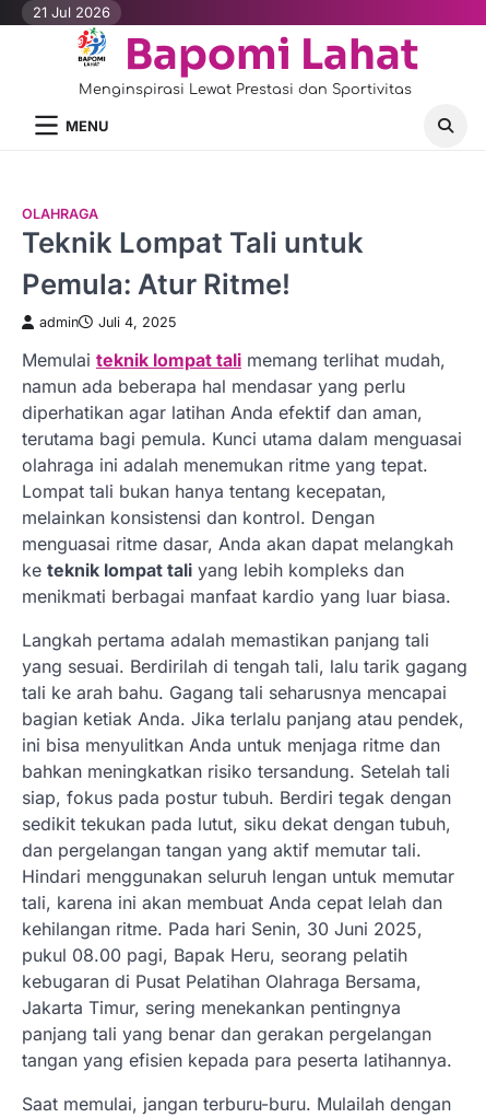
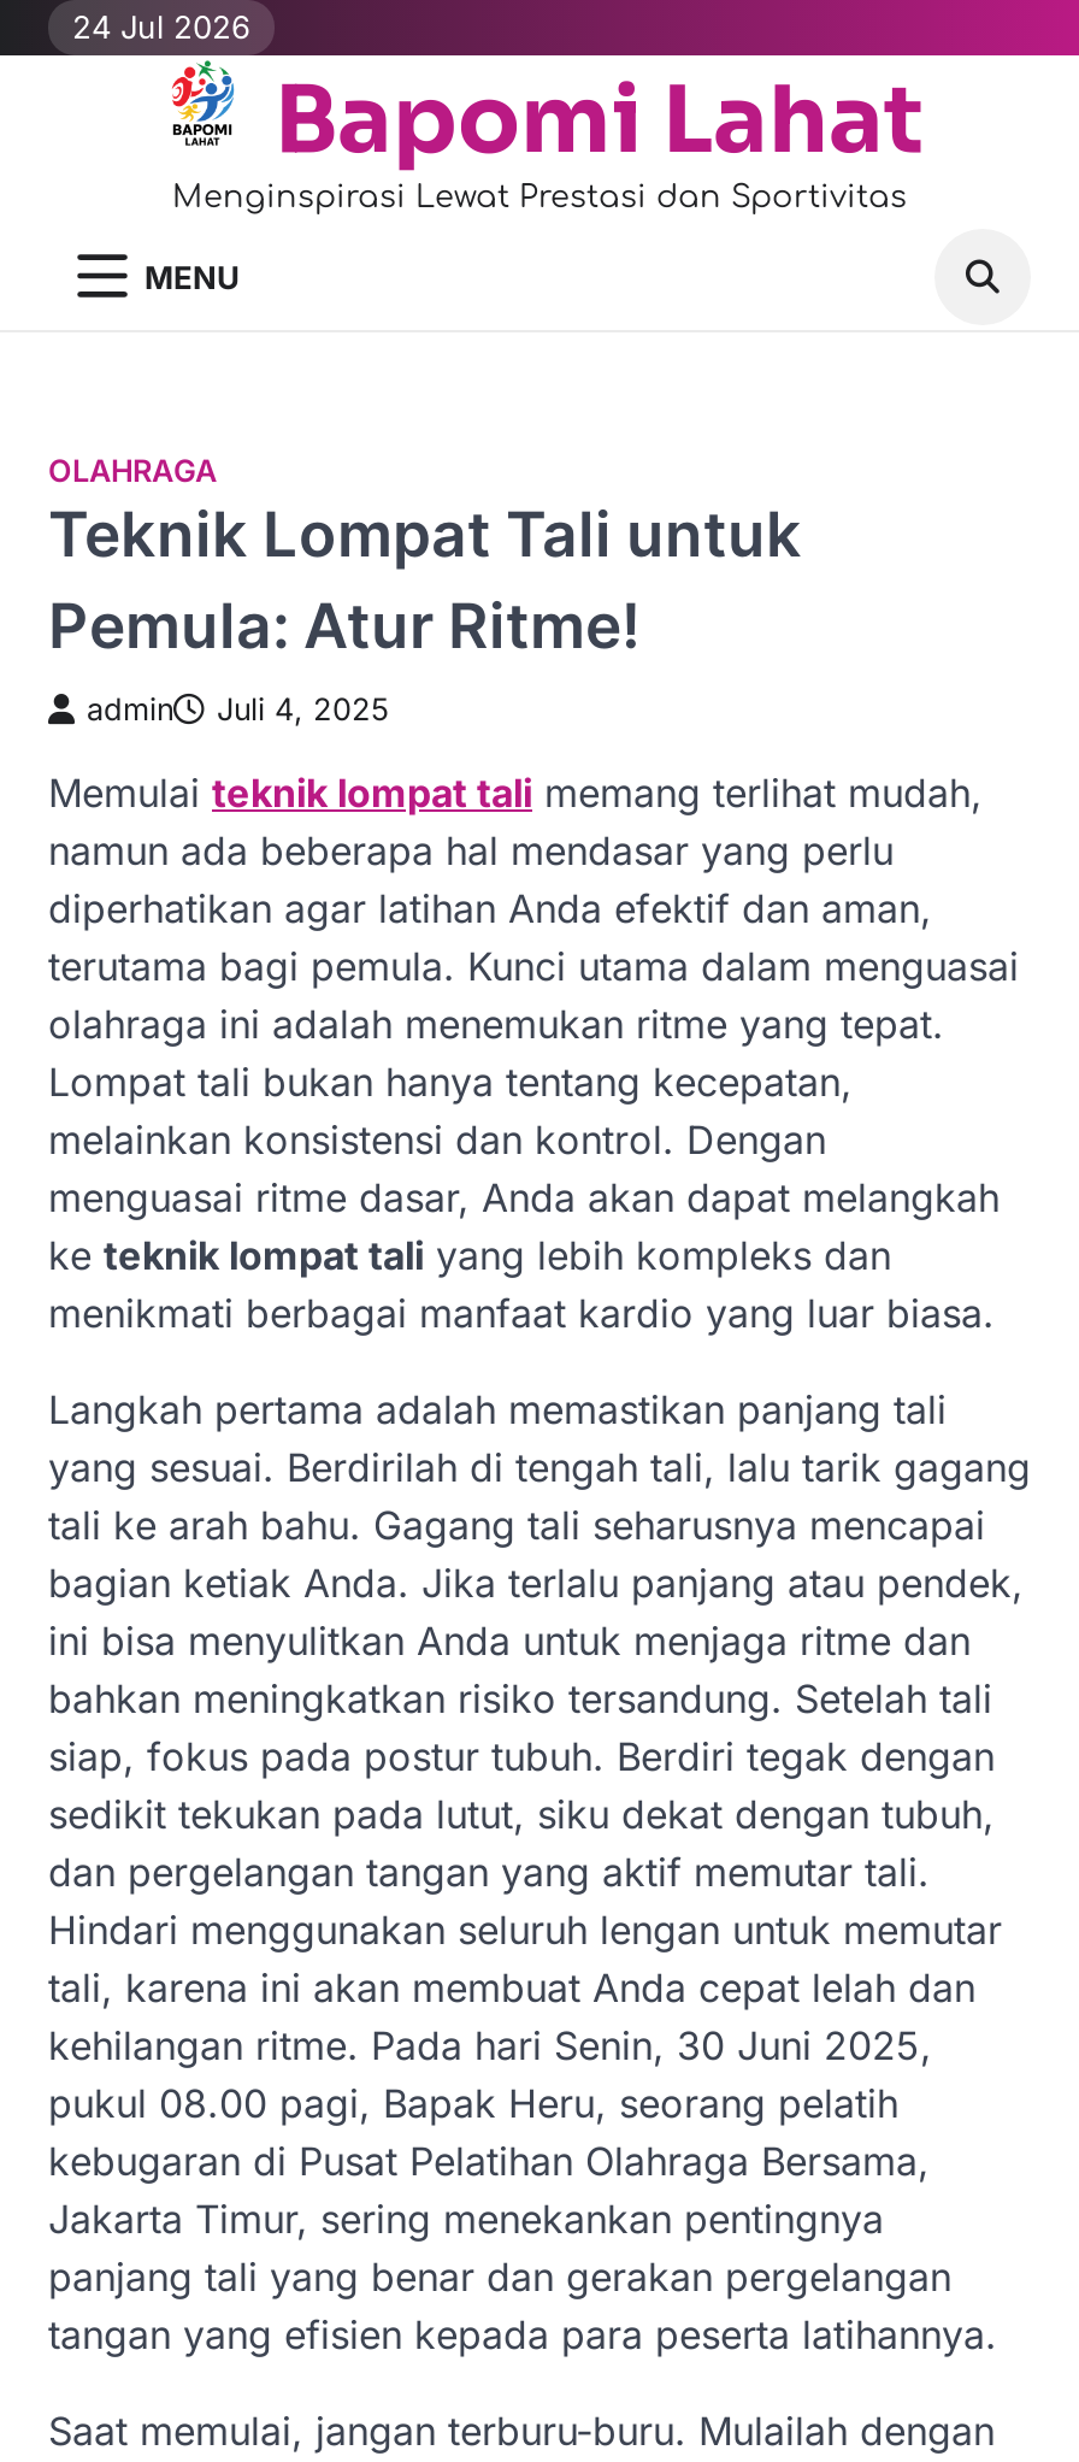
- 21 Jul 2026
+ 24 Jul 2026
